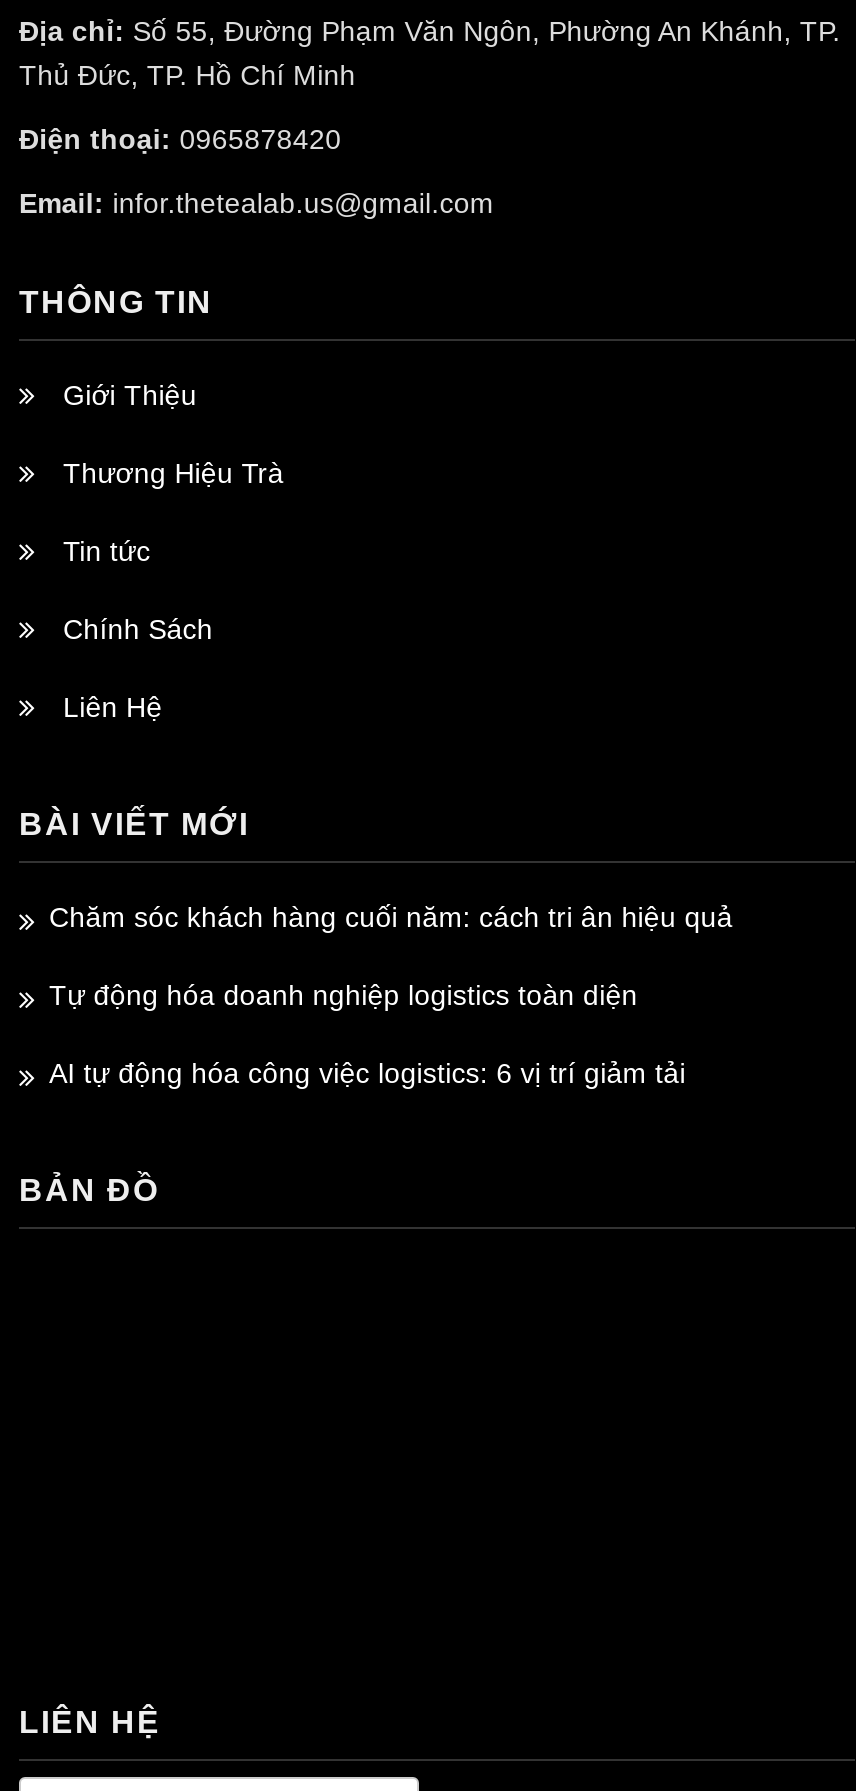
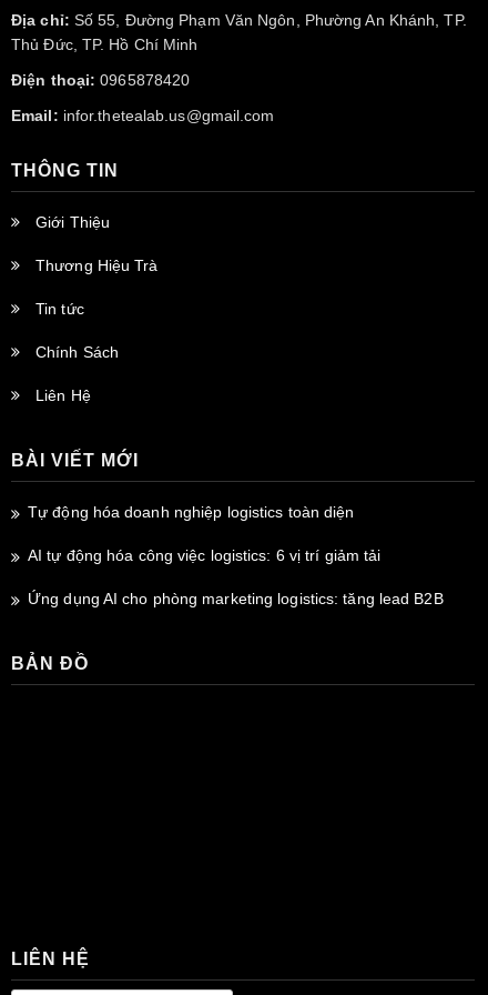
- Chăm sóc khách hàng cuối năm: cách tri ân hiệu quả

moved up: Tự động hóa doanh nghiệp logistics toàn diện | AI tự động hóa công việc logistics: 6 vị trí giảm tải

+ Ứng dụng AI cho phòng marketing logistics: tăng lead B2B
